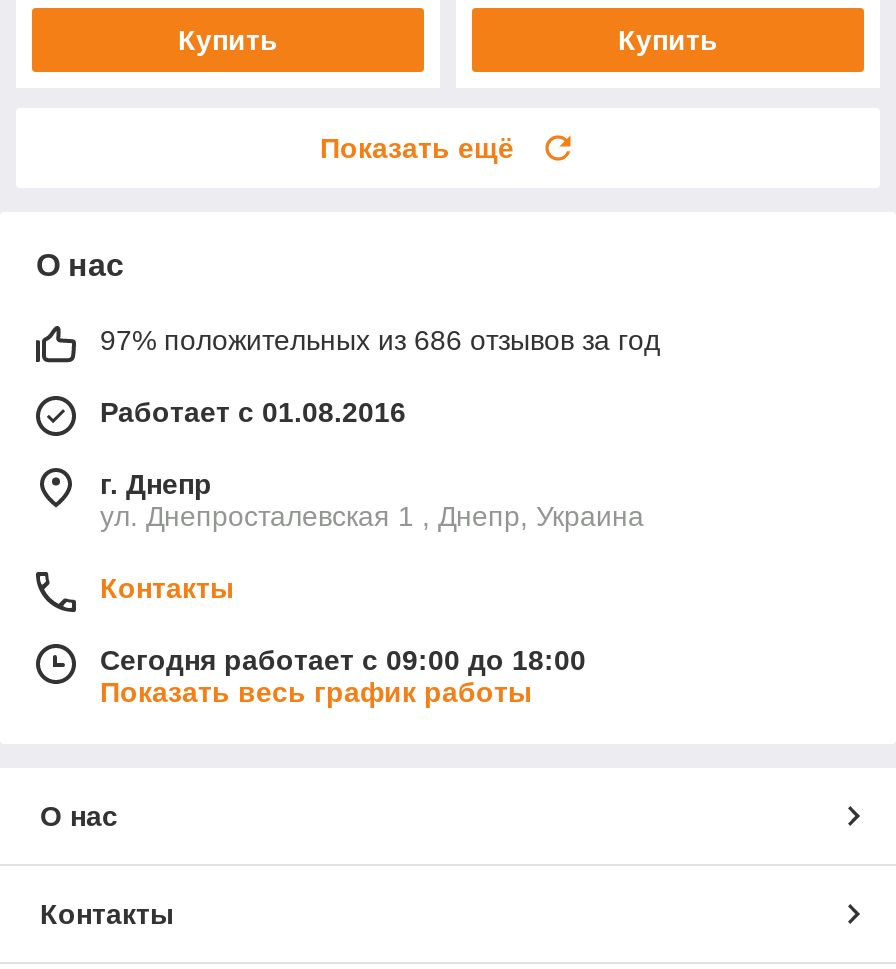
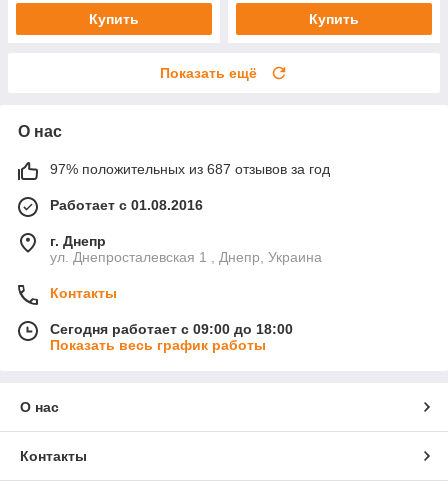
- 97% положительных из 686 отзывов за год
+ 97% положительных из 687 отзывов за год
